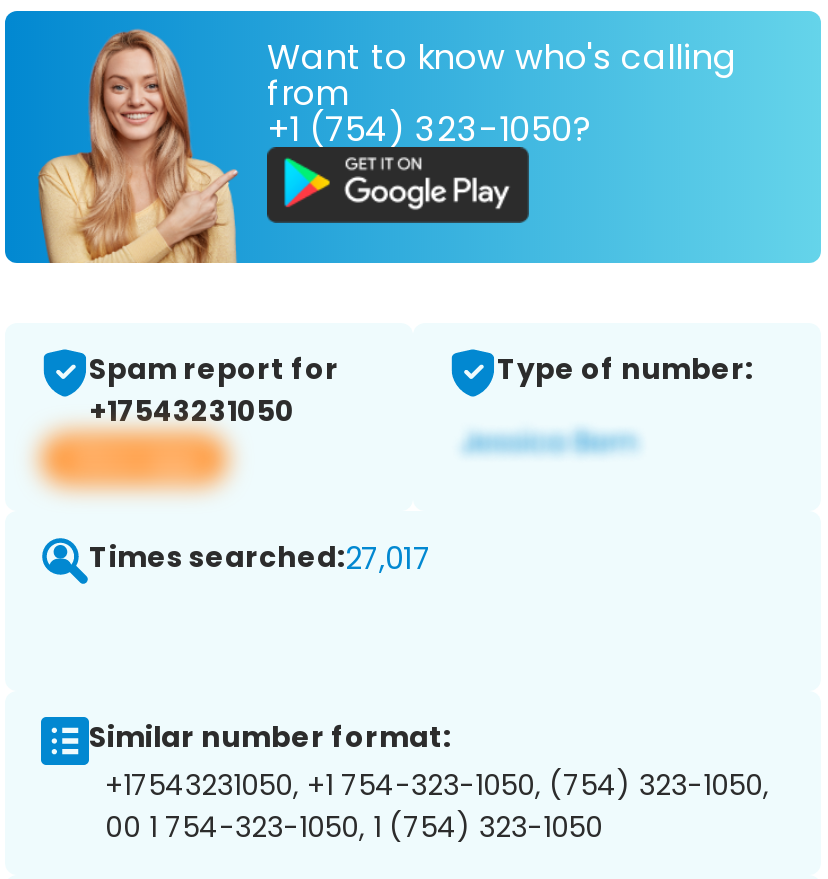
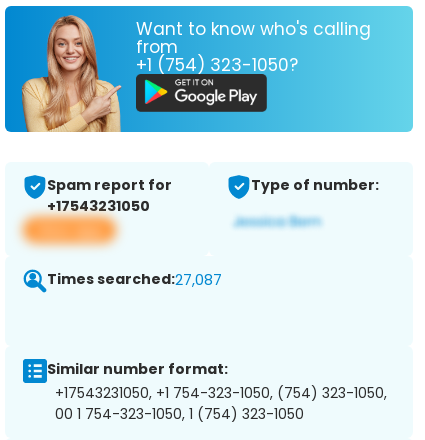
- Times searched:27,017
+ Times searched:27,087
